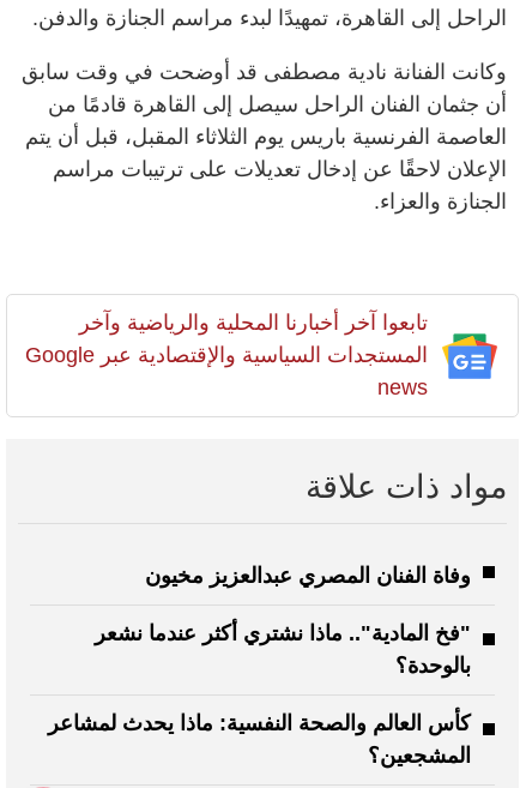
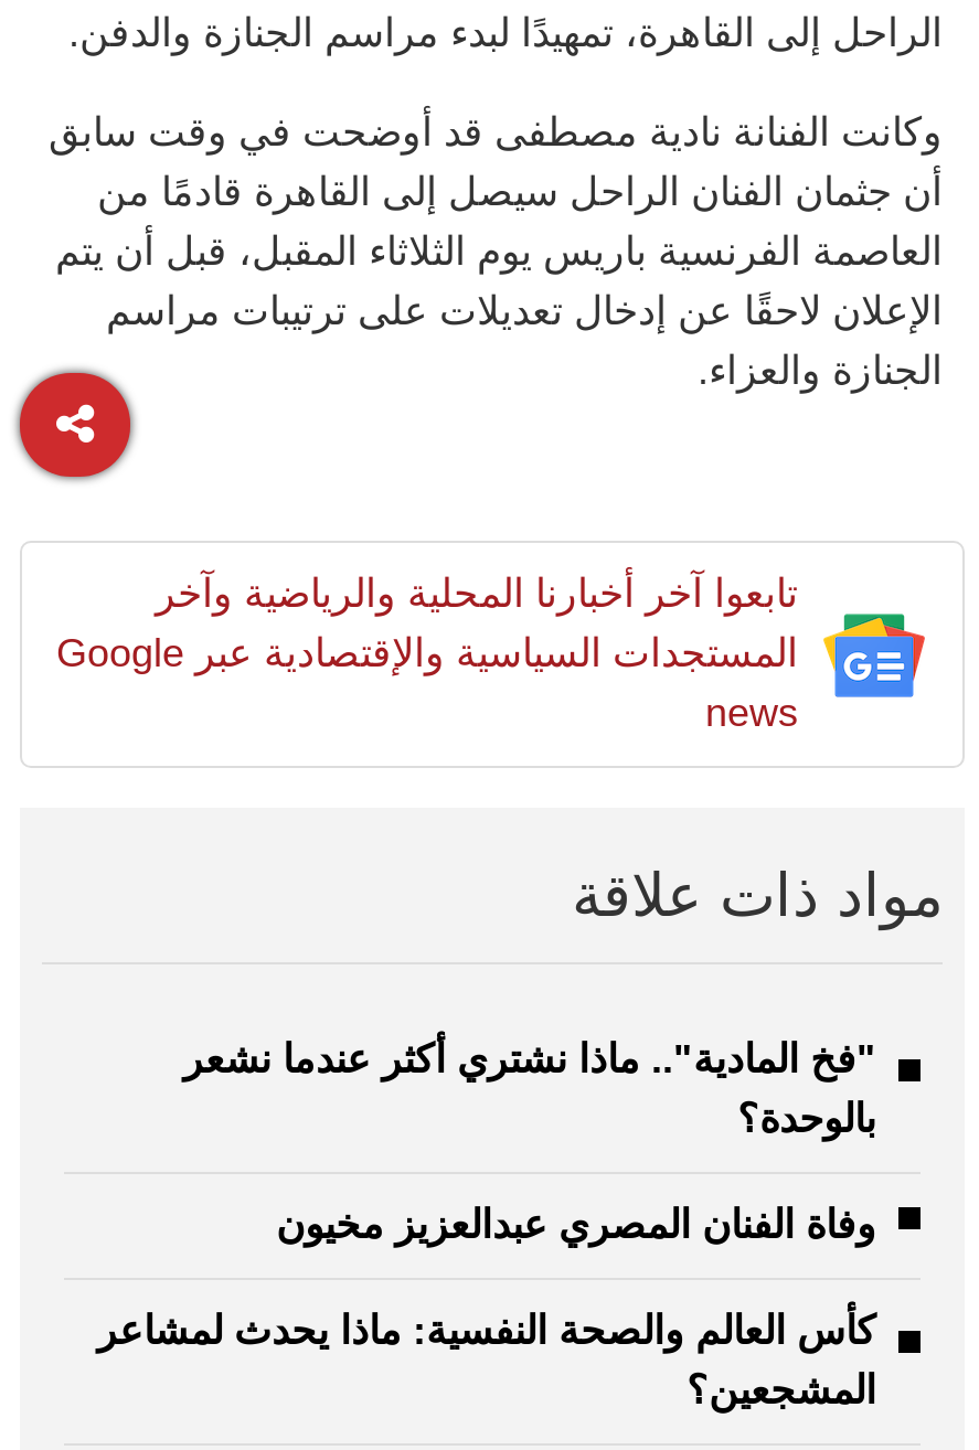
+ [image]

moved down: وفاة الفنان المصري عبدالعزيز مخيون

moved up: "فخ المادية".. ماذا نشتري أكثر عندما نشعر | بالوحدة؟
